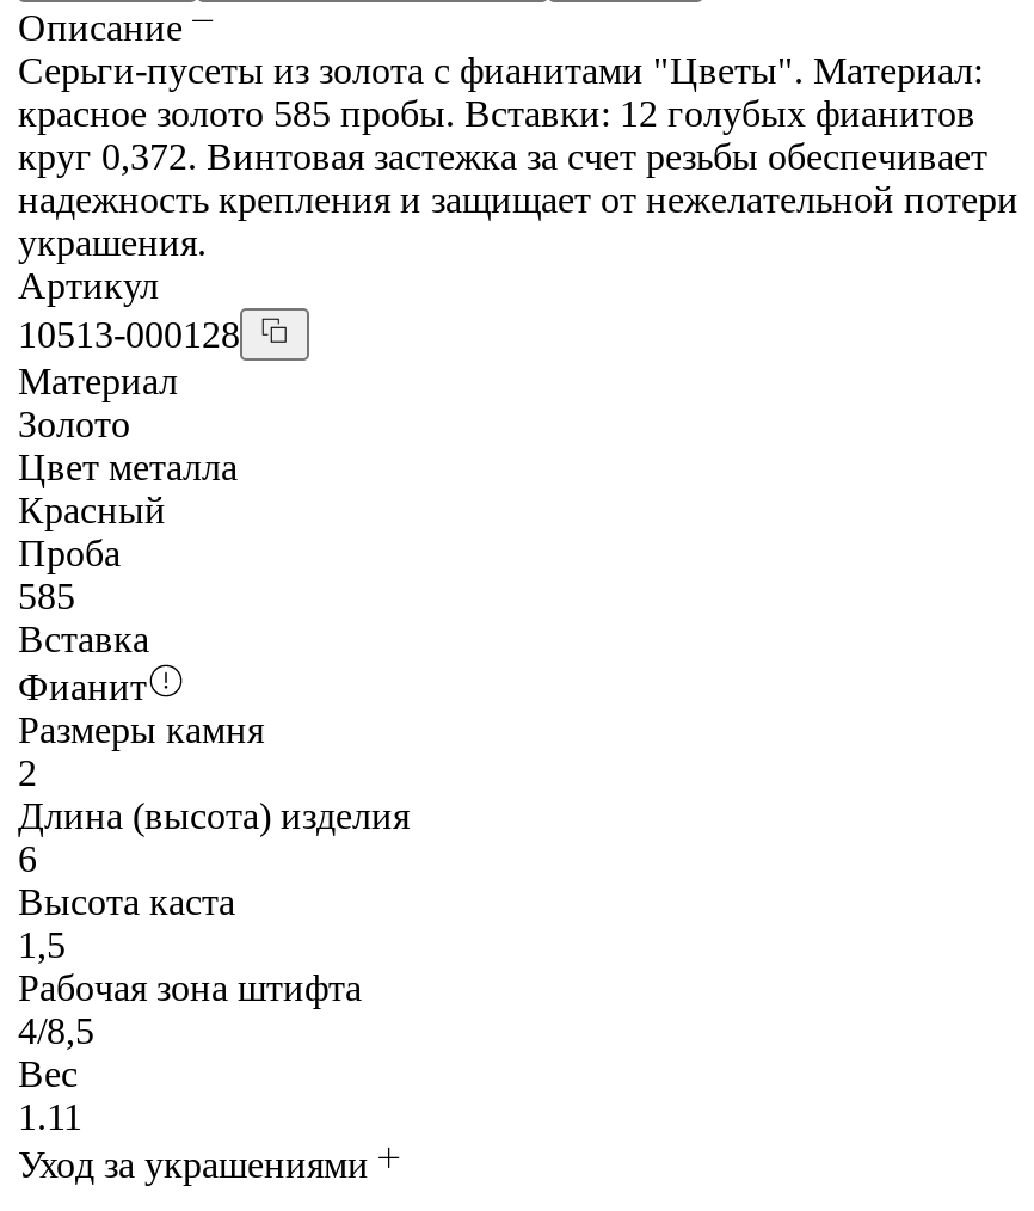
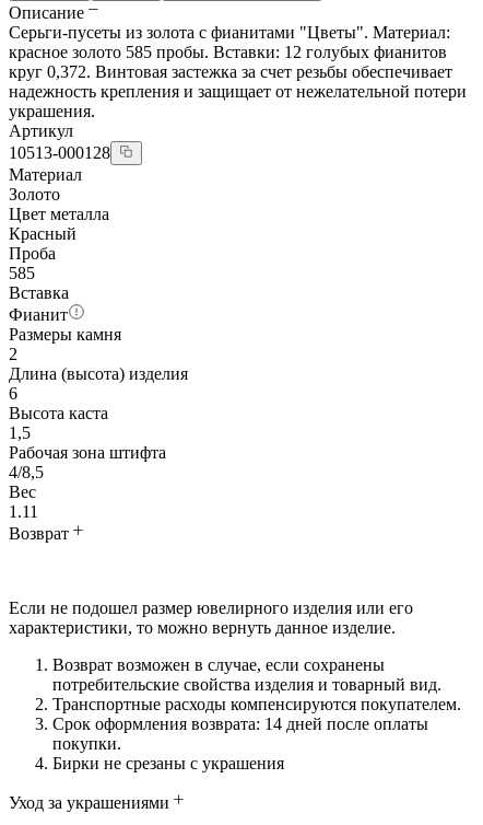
+ Возврат

+ Если не подошел размер ювелирного изделия или его
+ характеристики, то можно вернуть данное изделие.
+ Возврат возможен в случае, если сохранены
+ потребительские свойства изделия и товарный вид.
+ Транспортные расходы компенсируются покупателем.
+ Срок оформления возврата: 14 дней после оплаты
+ покупки.
+ Бирки не срезаны с украшения
